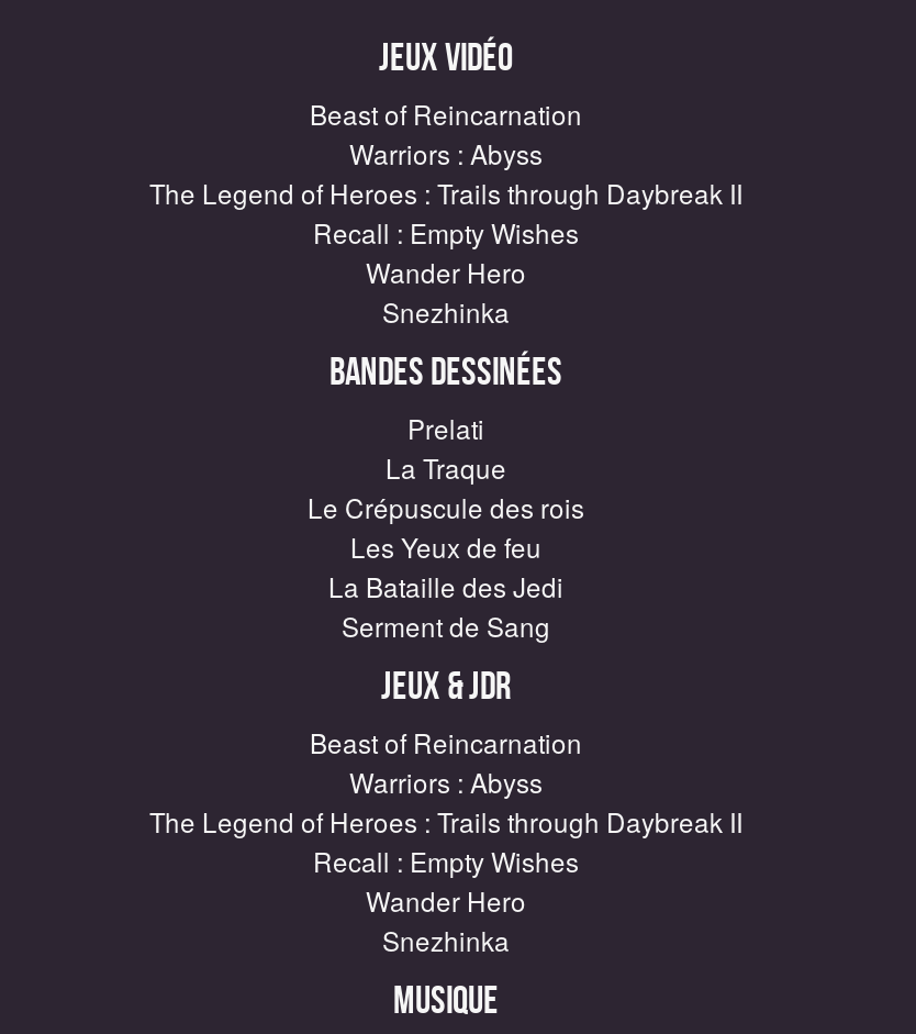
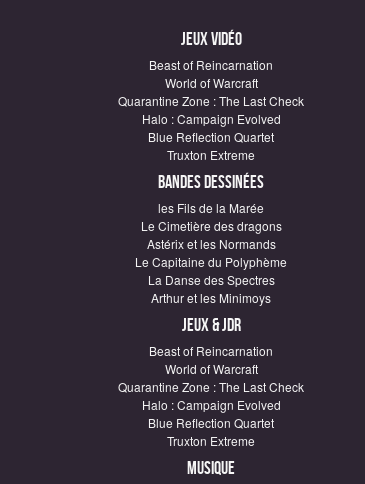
- Warriors : Abyss
- The Legend of Heroes : Trails through Daybreak II
- Recall : Empty Wishes
- Wander Hero
- Snezhinka
+ World of Warcraft
+ Quarantine Zone : The Last Check
+ Halo : Campaign Evolved
+ Blue Reflection Quartet
+ Truxton Extreme

- Prelati
- La Traque
- Le Crépuscule des rois
- Les Yeux de feu
- La Bataille des Jedi
- Serment de Sang
+ les Fils de la Marée
+ Le Cimetière des dragons
+ Astérix et les Normands
+ Le Capitaine du Polyphème
+ La Danse des Spectres
+ Arthur et les Minimoys

- Warriors : Abyss
- The Legend of Heroes : Trails through Daybreak II
- Recall : Empty Wishes
- Wander Hero
- Snezhinka
+ World of Warcraft
+ Quarantine Zone : The Last Check
+ Halo : Campaign Evolved
+ Blue Reflection Quartet
+ Truxton Extreme
